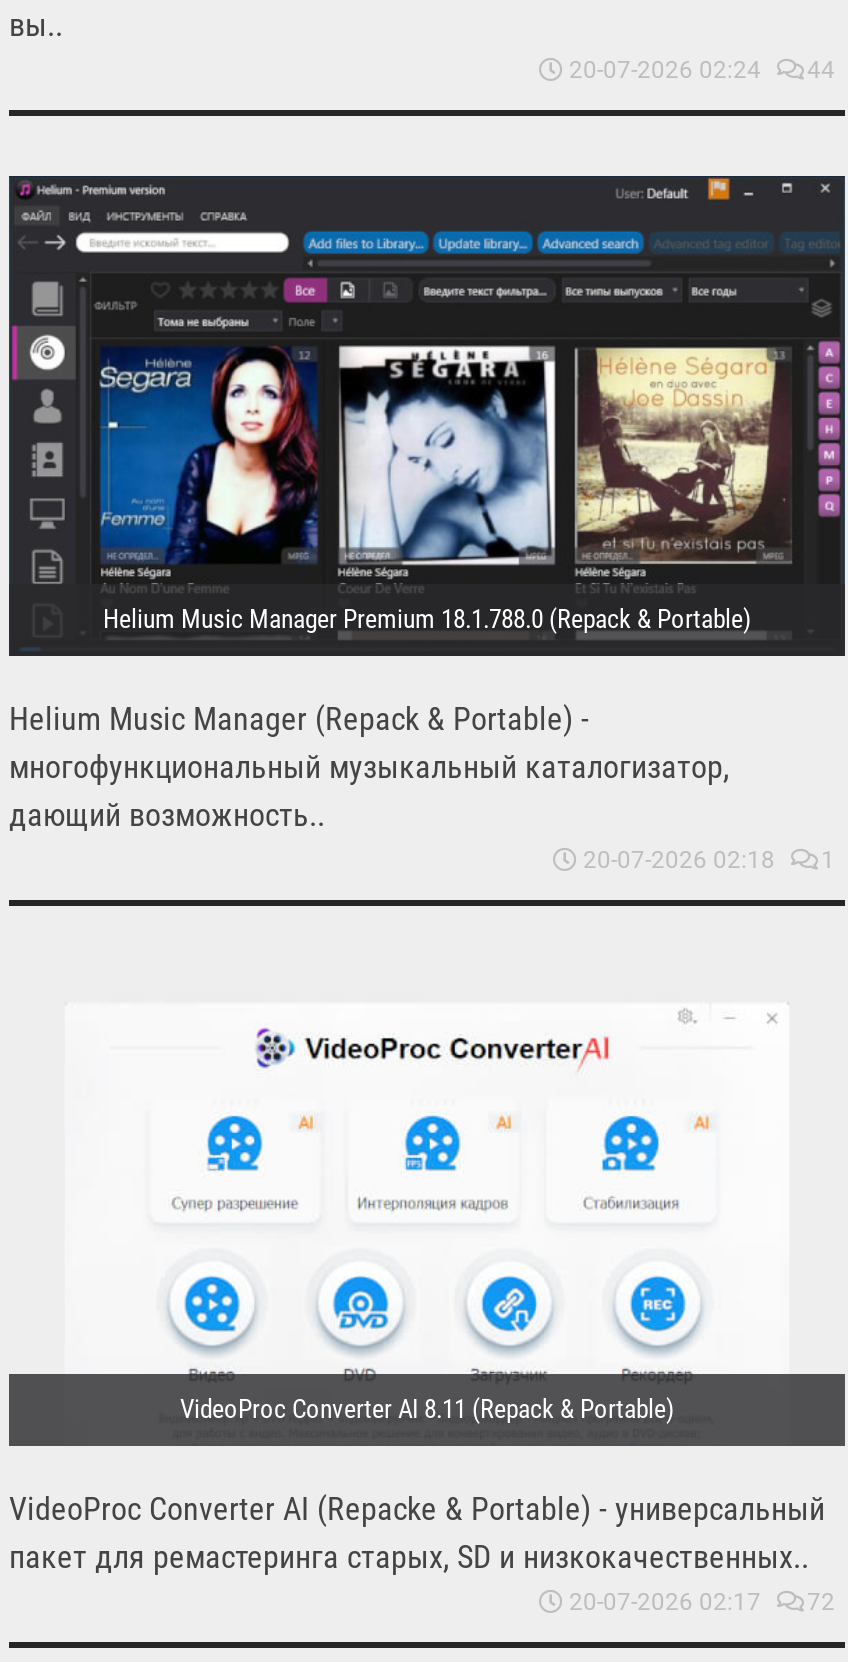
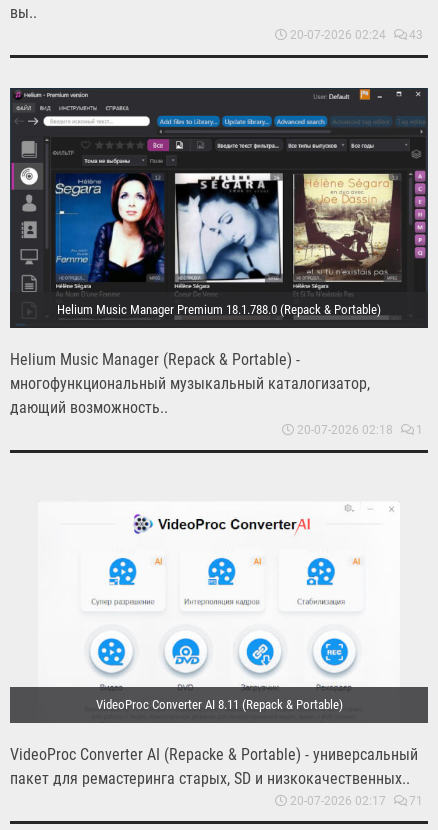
- 20-07-2026 02:24 44
+ 20-07-2026 02:24 43

- 20-07-2026 02:17 72
+ 20-07-2026 02:17 71
